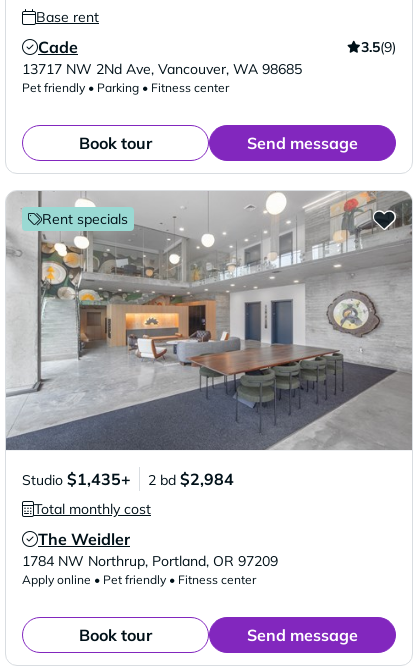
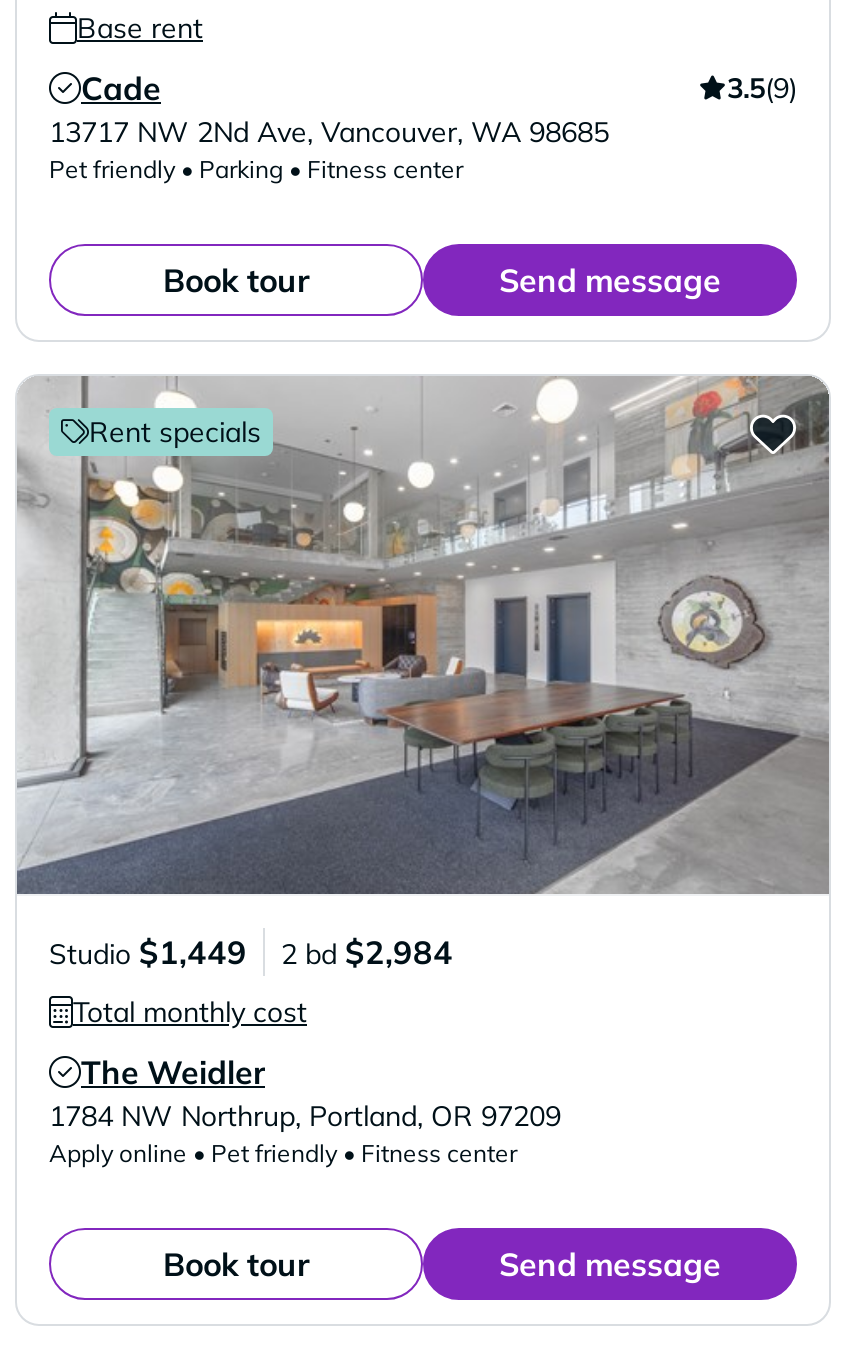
- Studio $1,435+ 2 bd $2,984
+ Studio $1,449 2 bd $2,984
